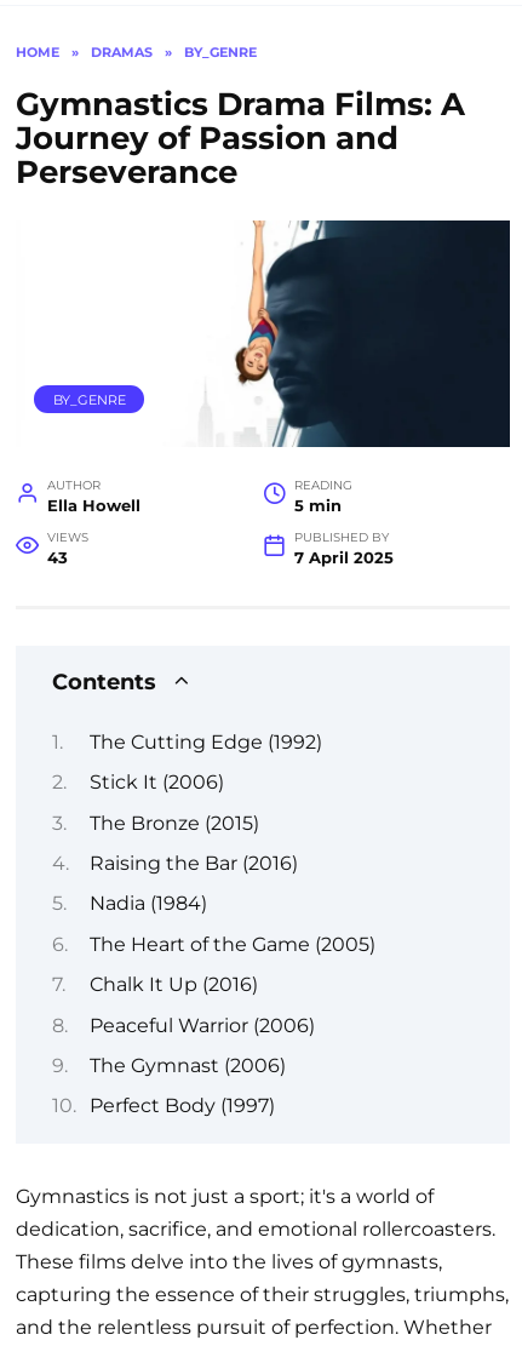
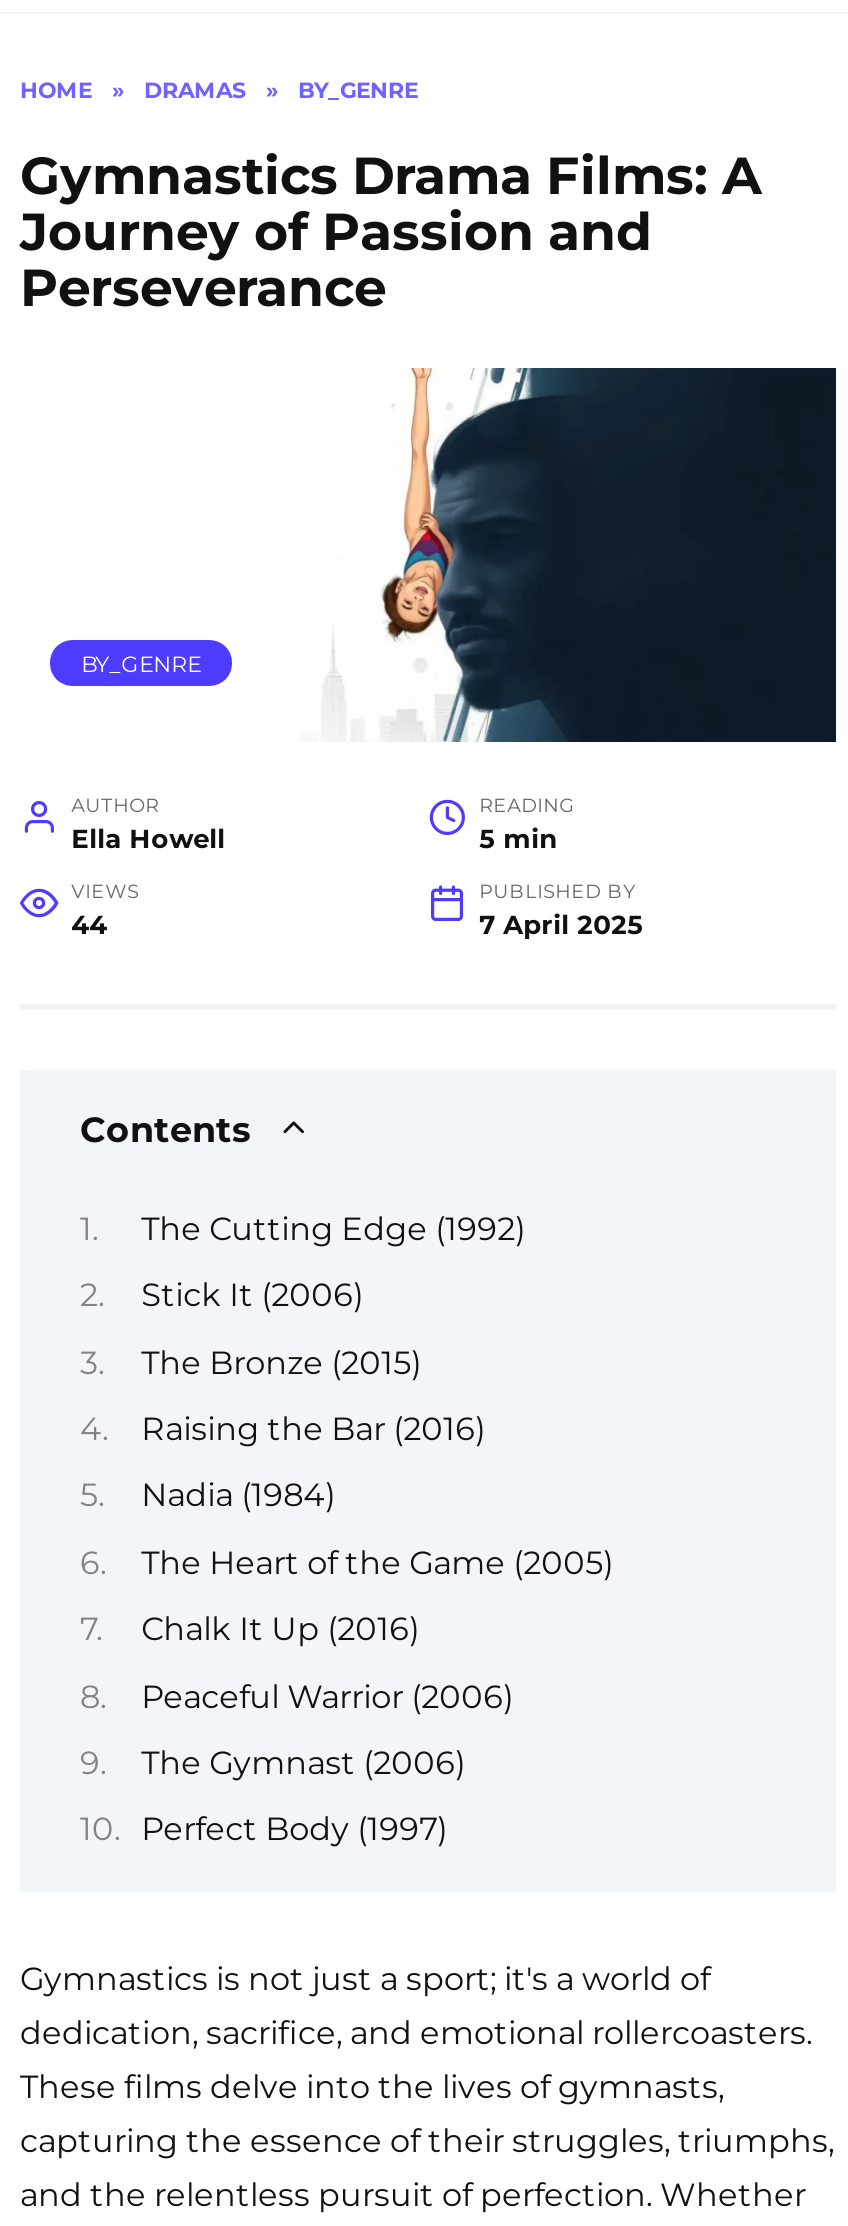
- 43
+ 44
